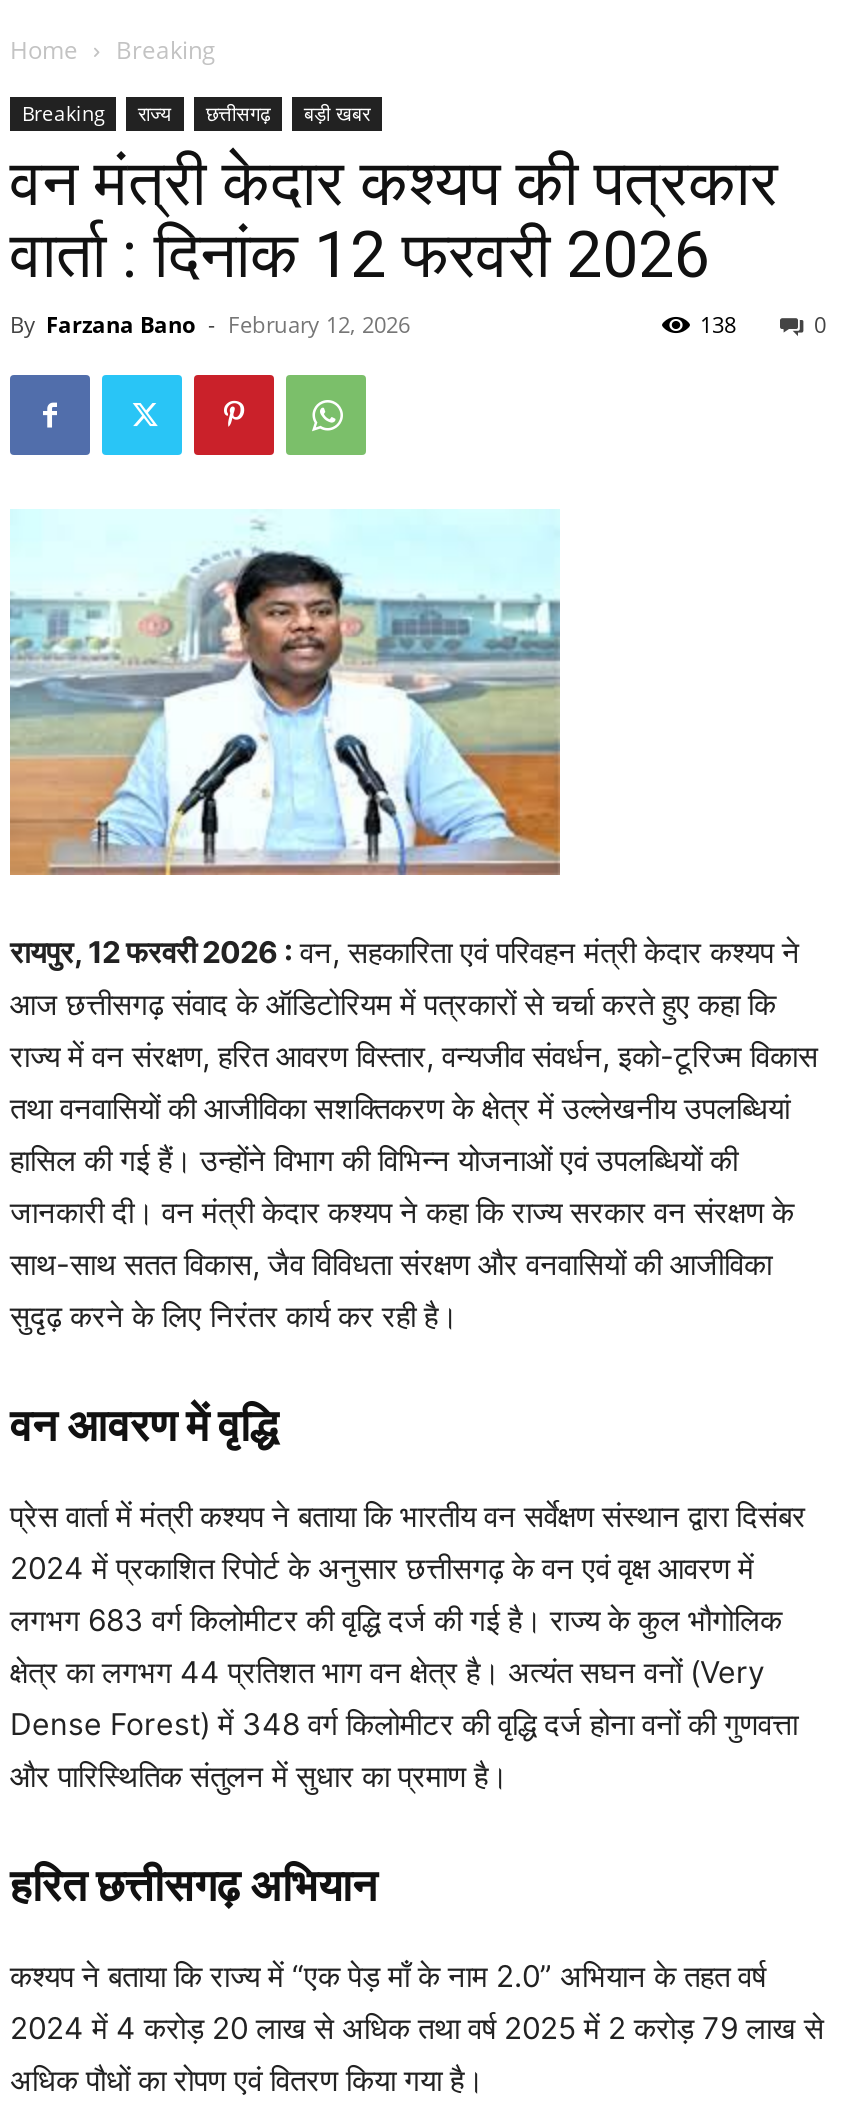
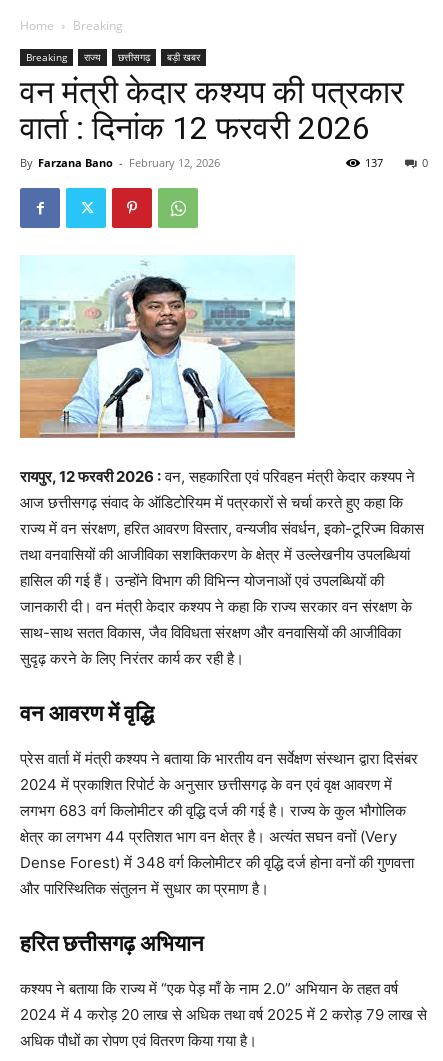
- 138
+ 137
